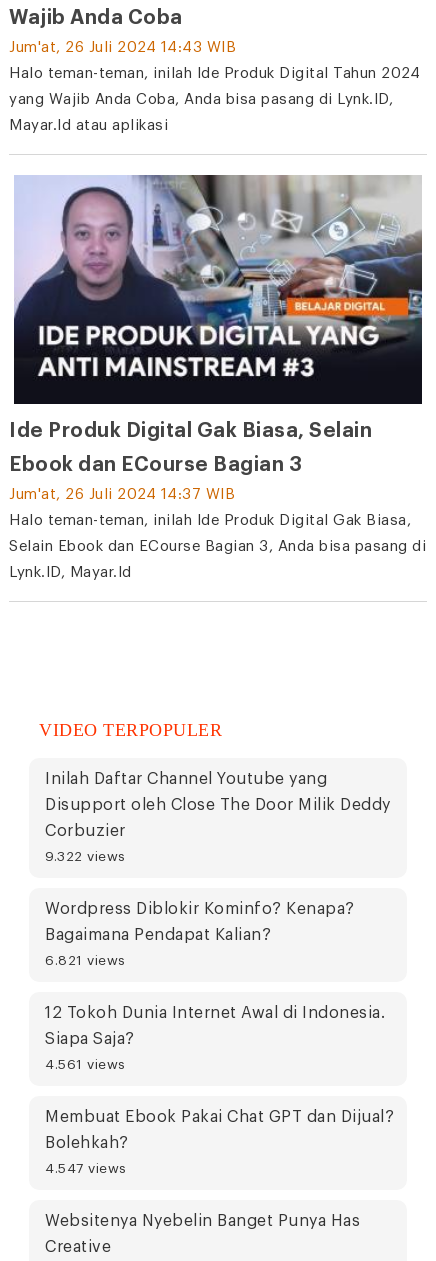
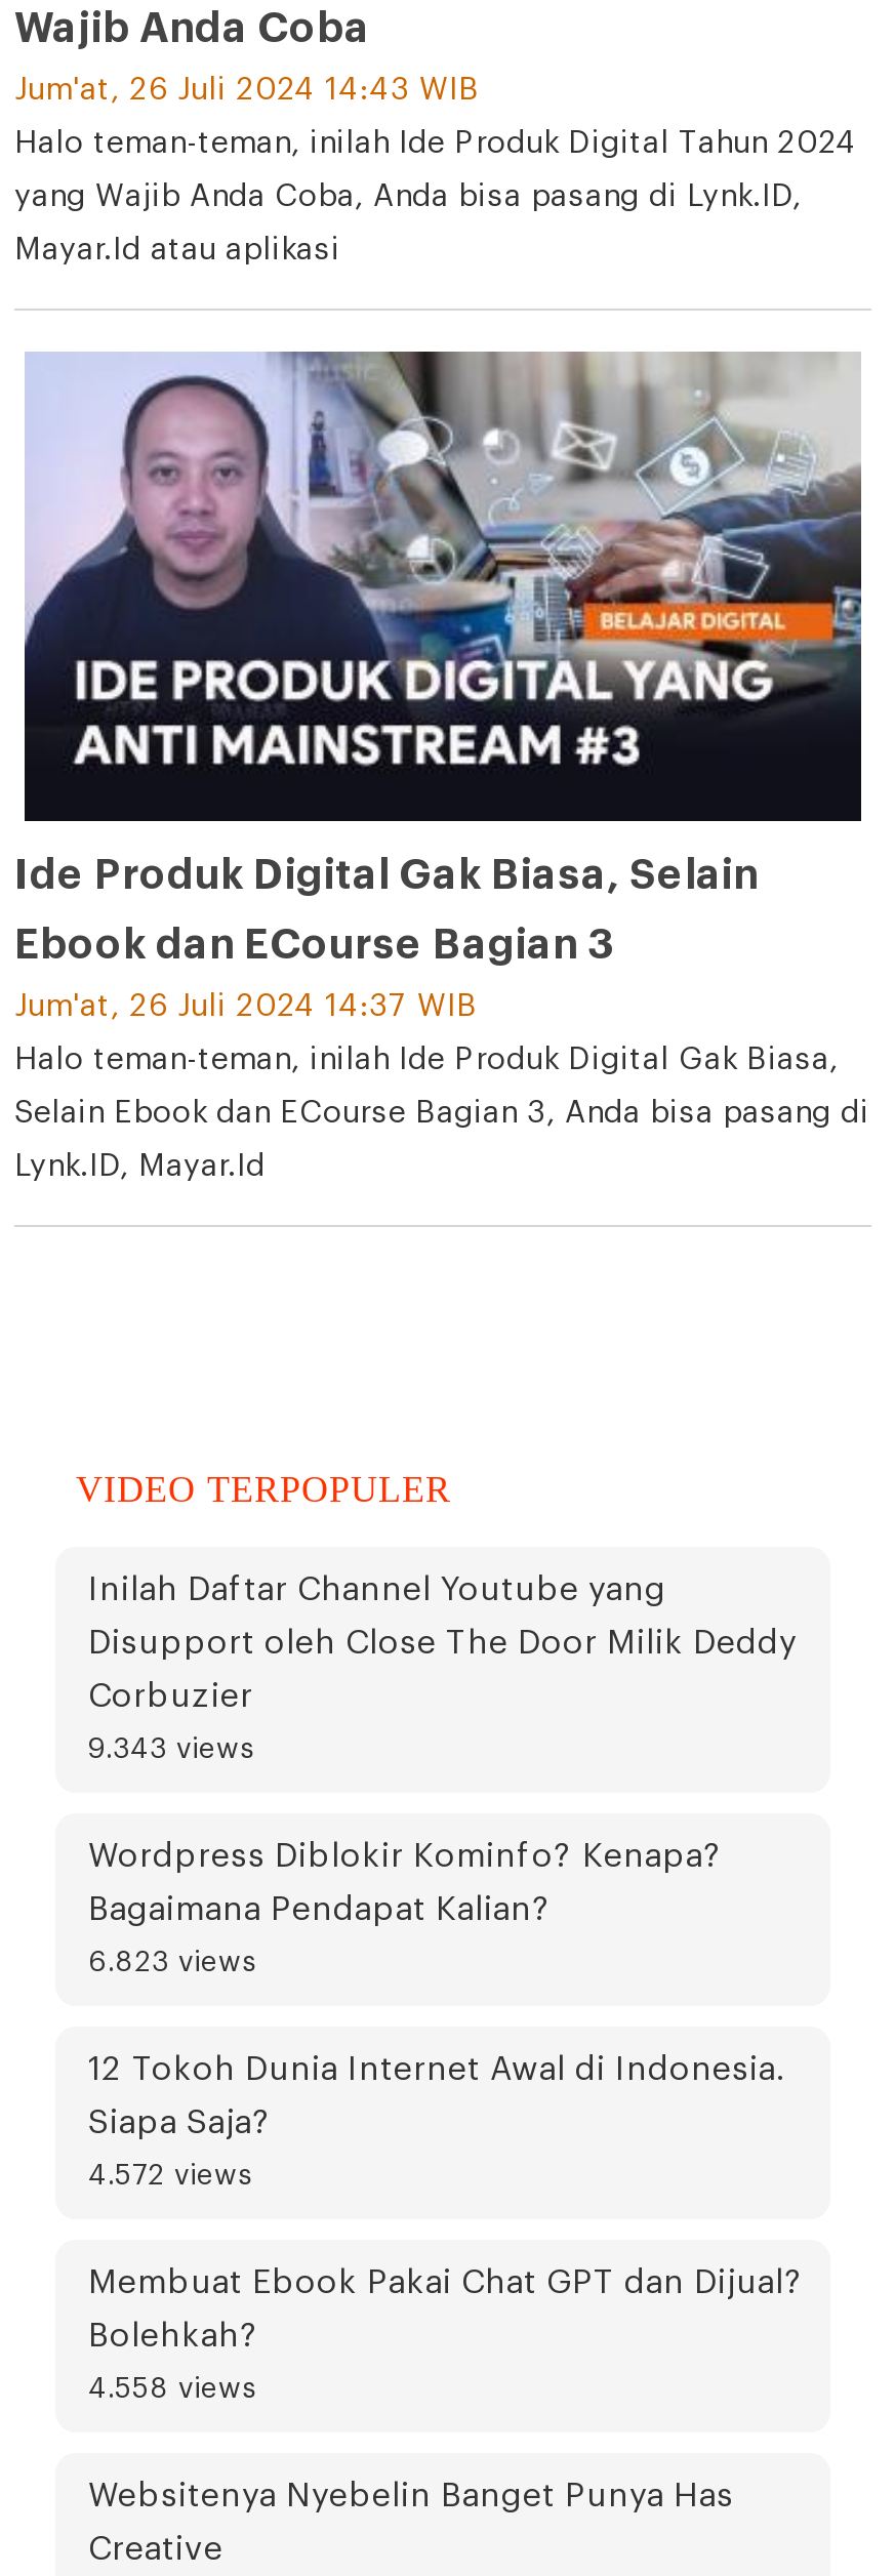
- 9.322 views
+ 9.343 views

- 6.821 views
+ 6.823 views

- 4.561 views
+ 4.572 views

- 4.547 views
+ 4.558 views
